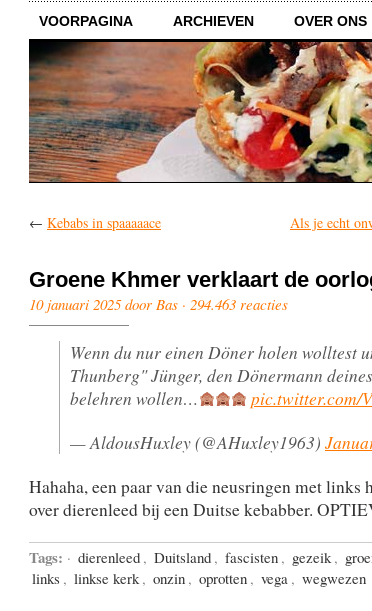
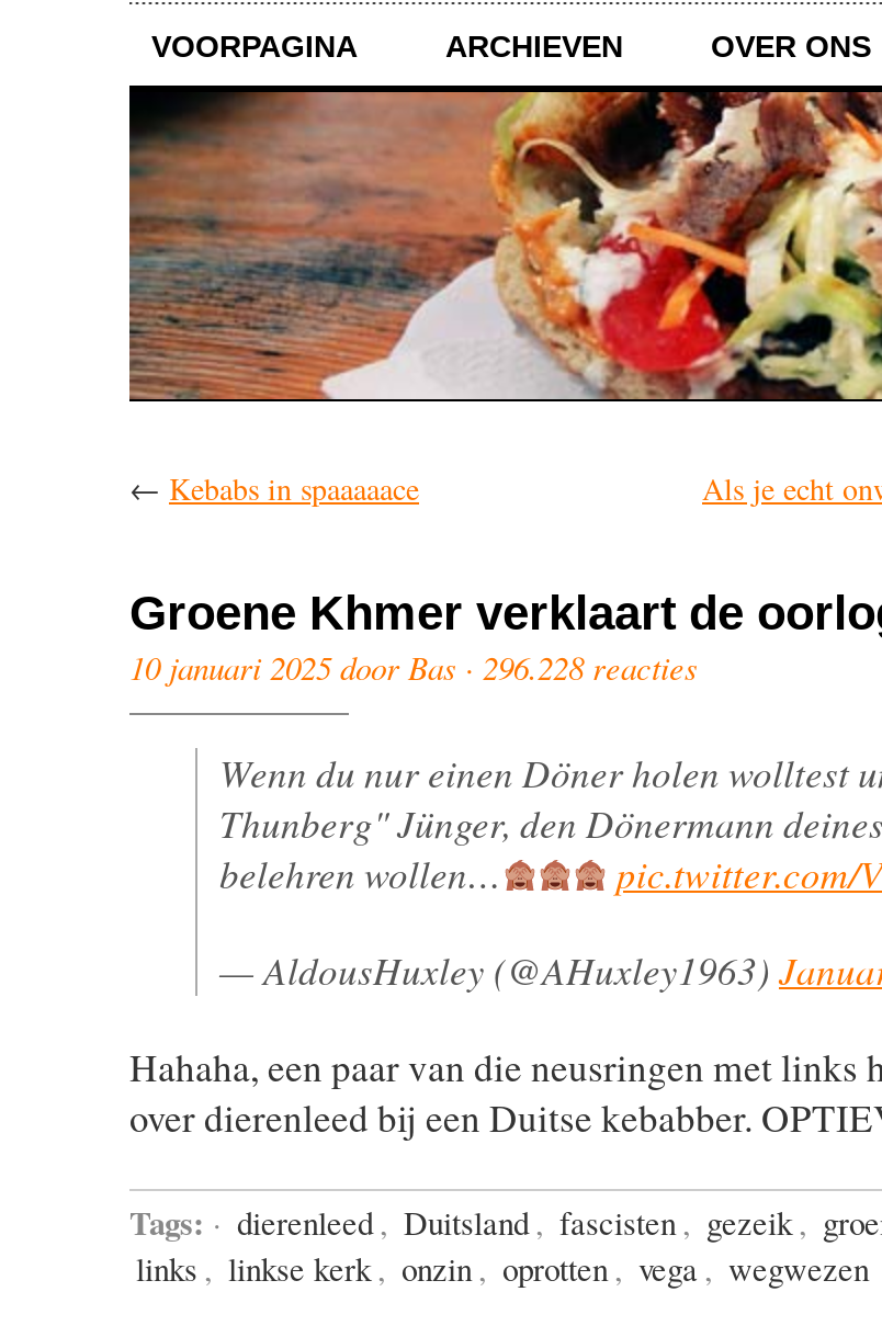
- 10 januari 2025 door Bas · 294.463 reacties
+ 10 januari 2025 door Bas · 296.228 reacties
